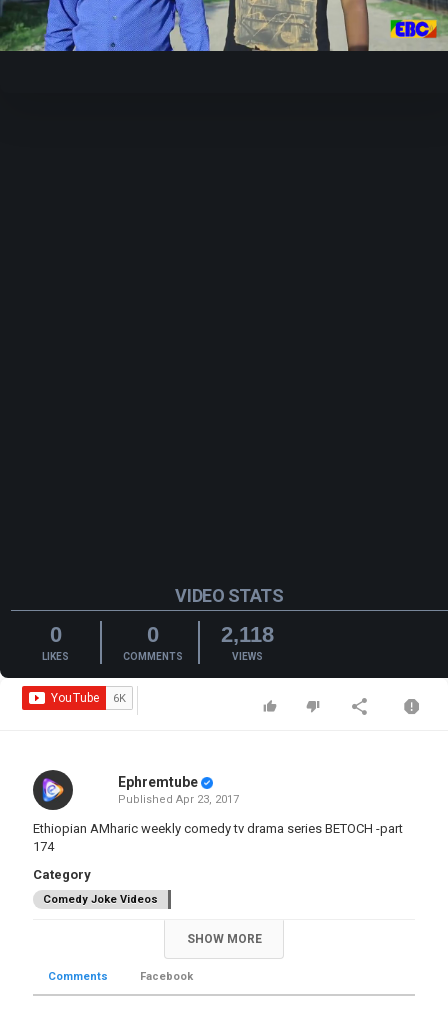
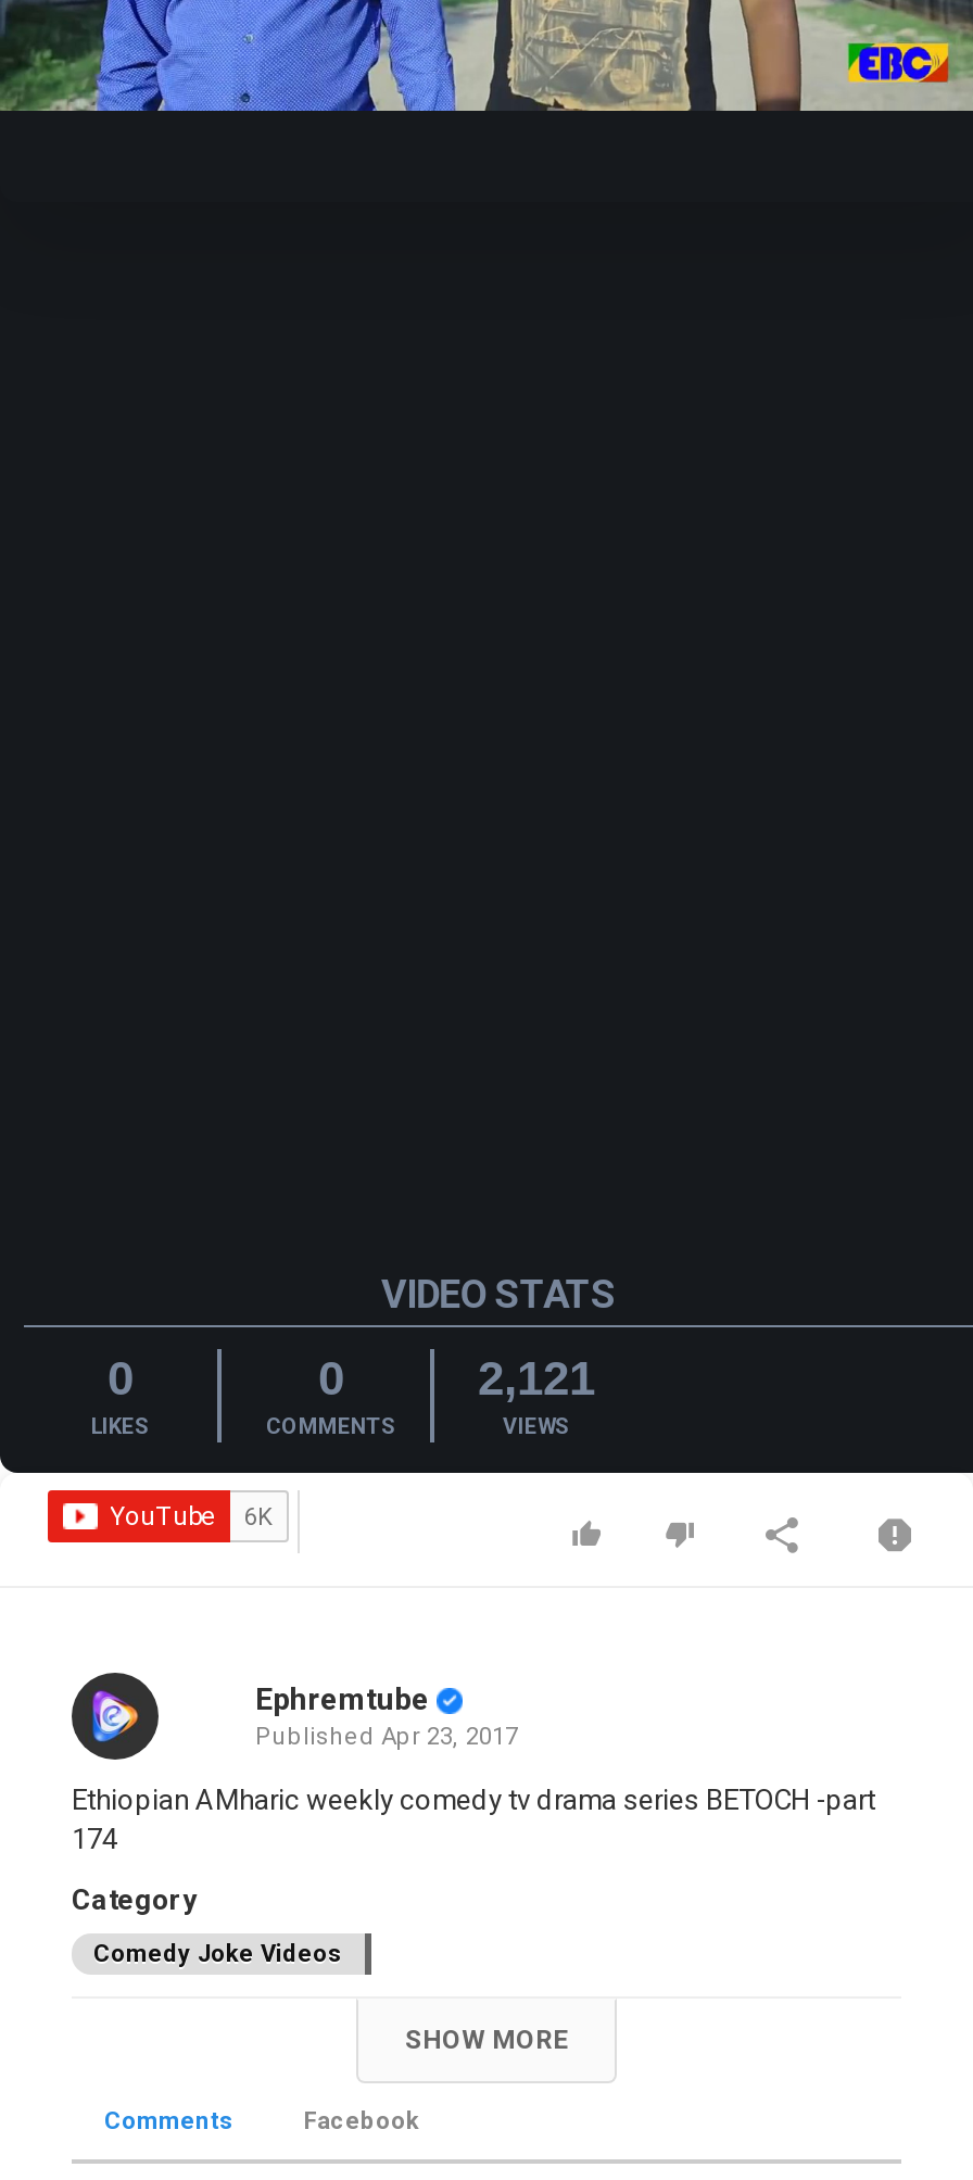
- 2,118
+ 2,121
